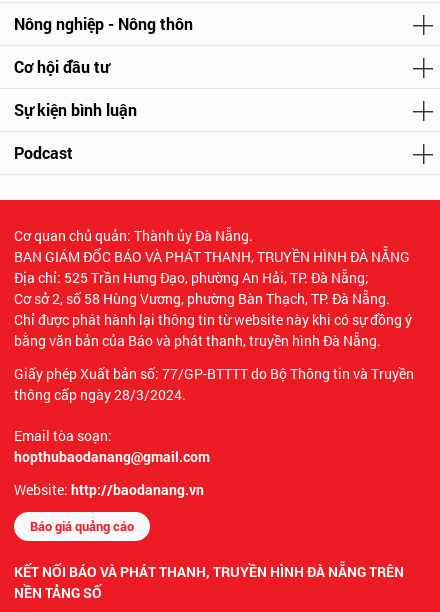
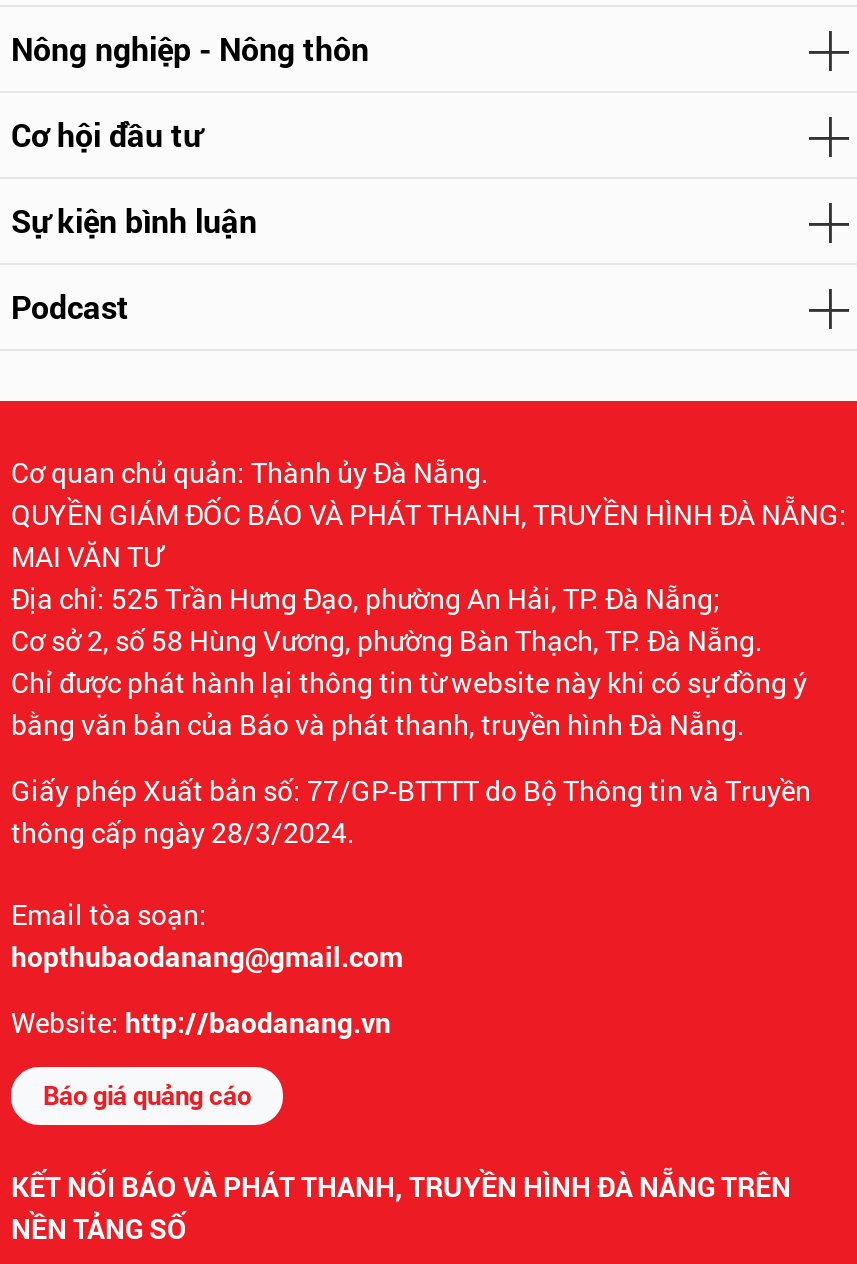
- BAN GIÁM ĐỐC BÁO VÀ PHÁT THANH, TRUYỀN HÌNH ĐÀ NẴNG
+ QUYỀN GIÁM ĐỐC BÁO VÀ PHÁT THANH, TRUYỀN HÌNH ĐÀ NẴNG:
+ MAI VĂN TƯ
